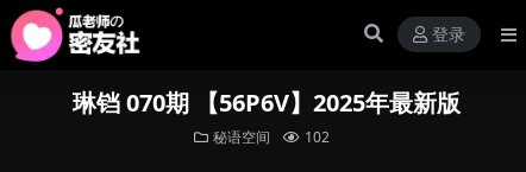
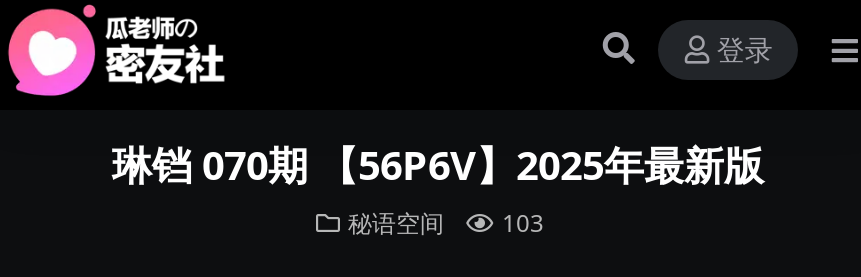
- 秘语空间 102
+ 秘语空间 103
